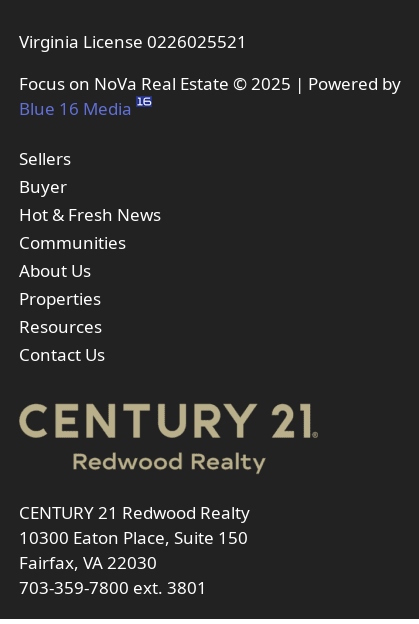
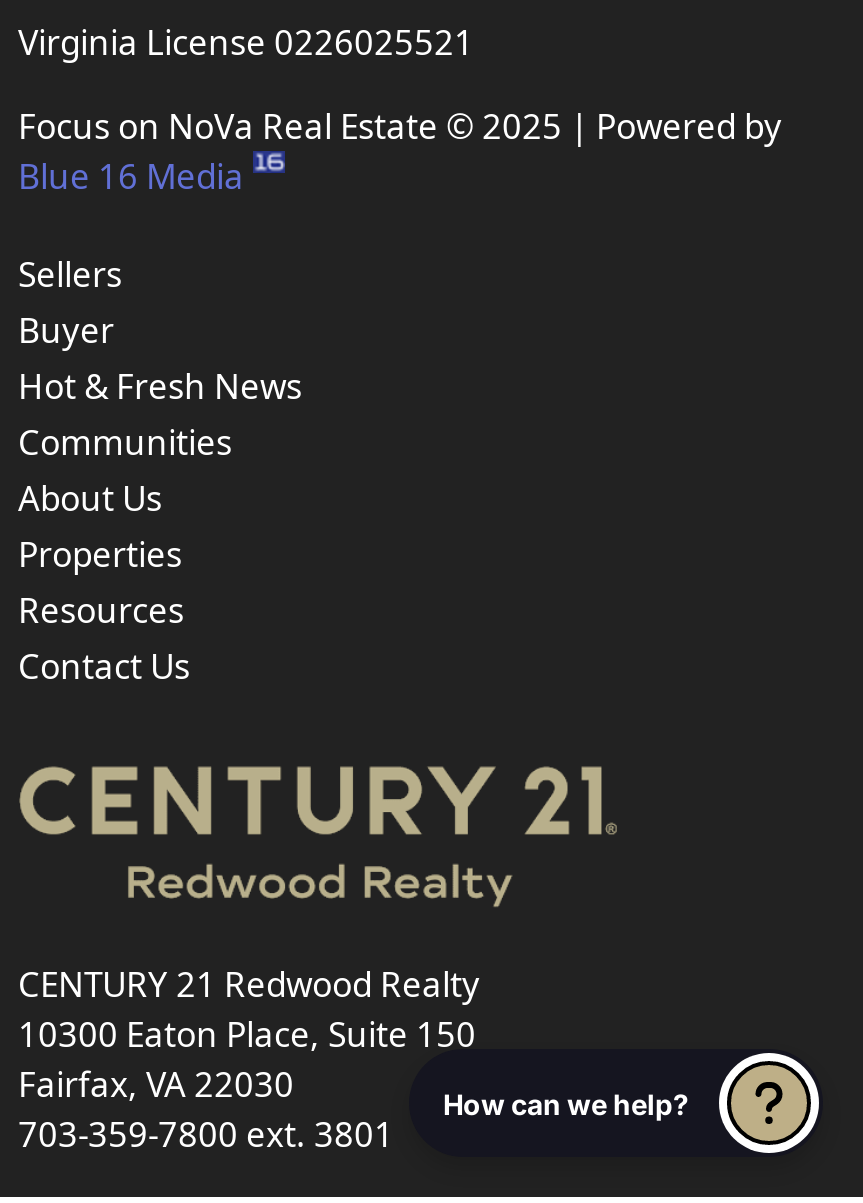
+ [image]
+ How can we help?
